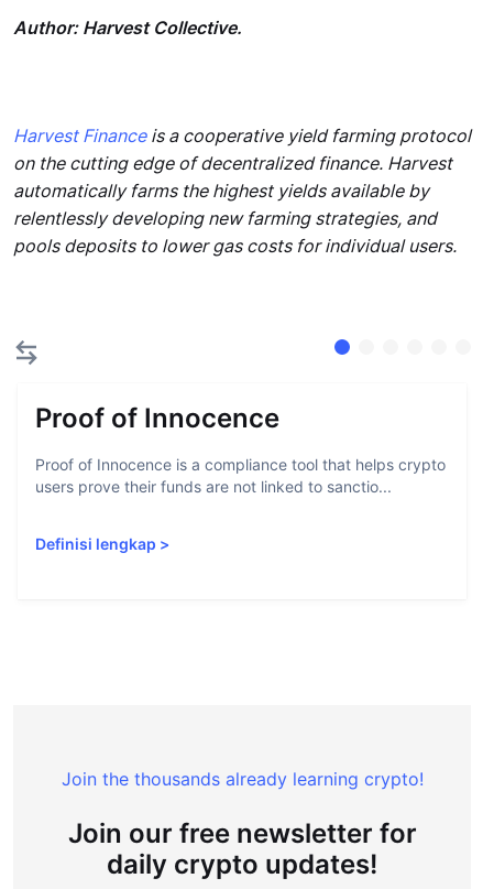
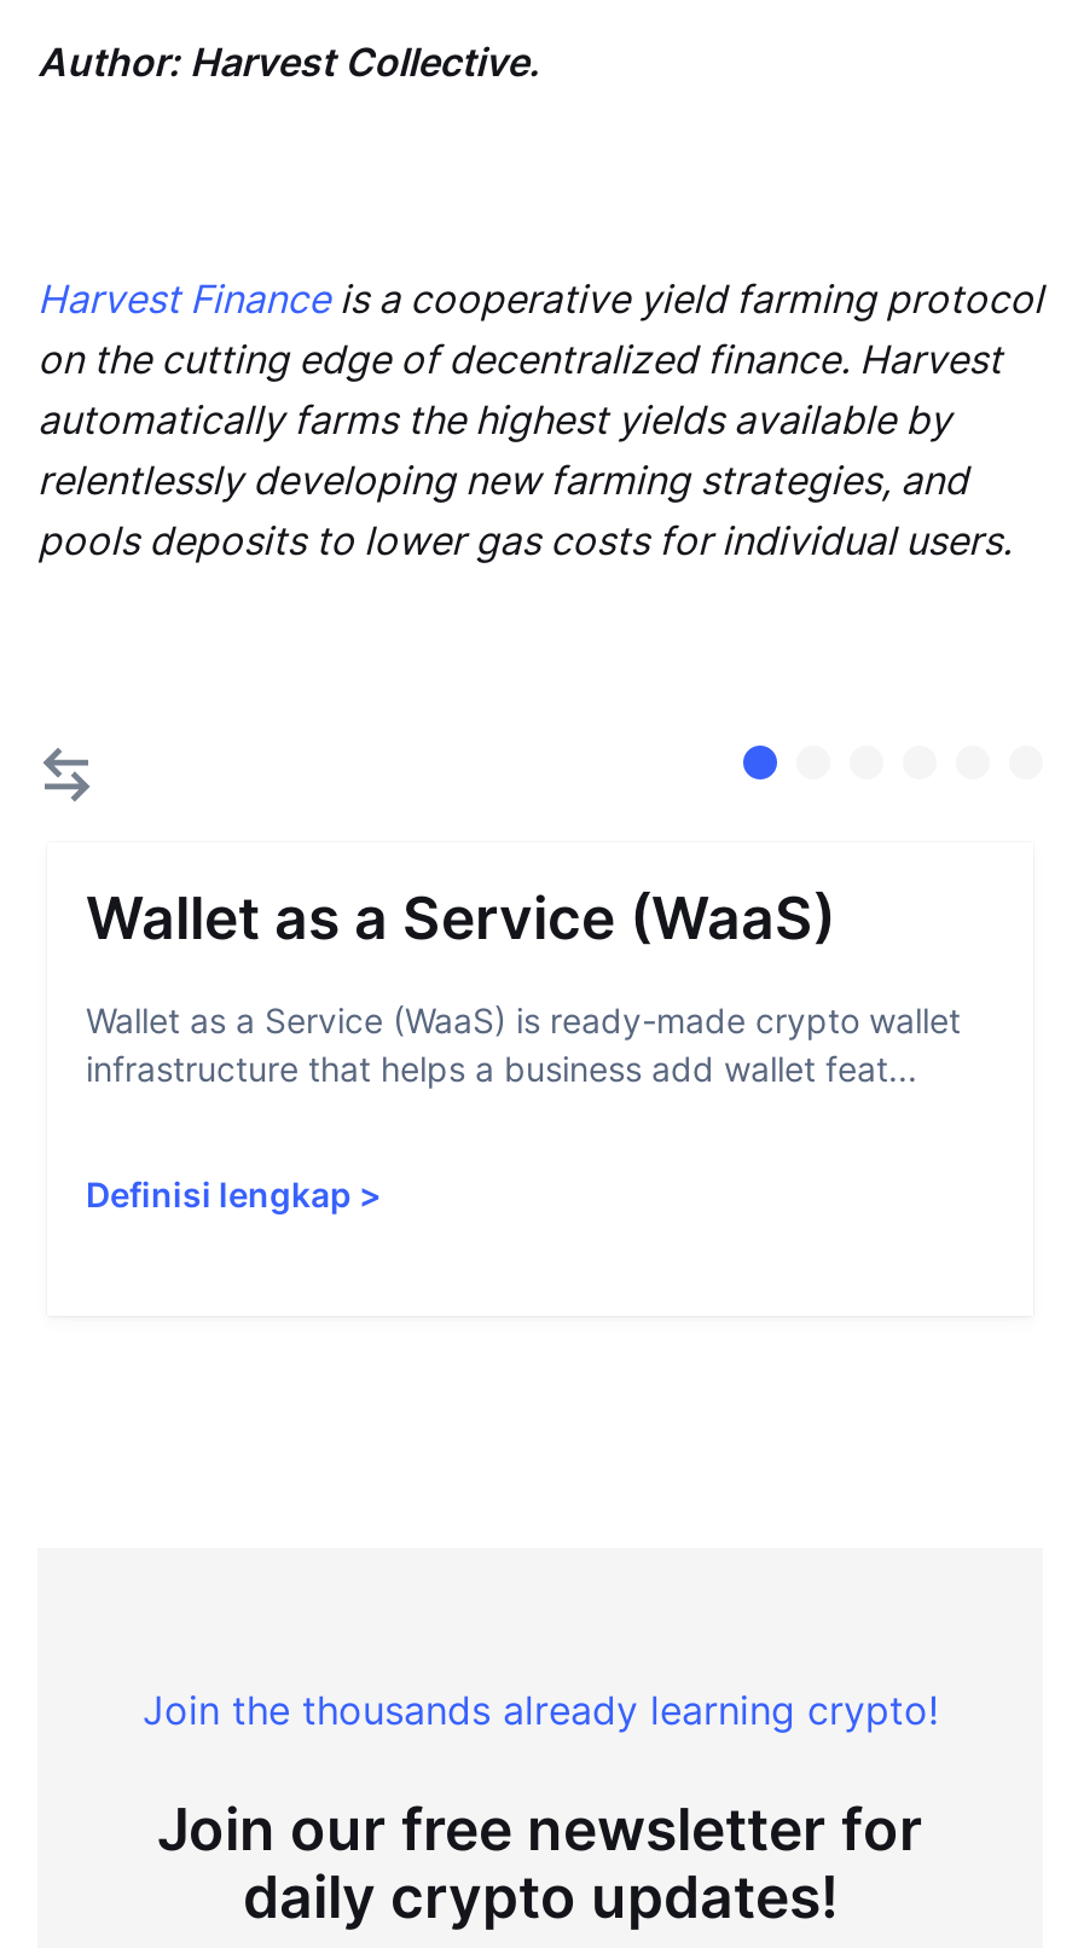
- Proof of Innocence
+ Wallet as a Service (WaaS)

- Proof of Innocence is a compliance tool that helps crypto
- users prove their funds are not linked to sanctio...
+ Wallet as a Service (WaaS) is ready-made crypto wallet
+ infrastructure that helps a business add wallet feat...
